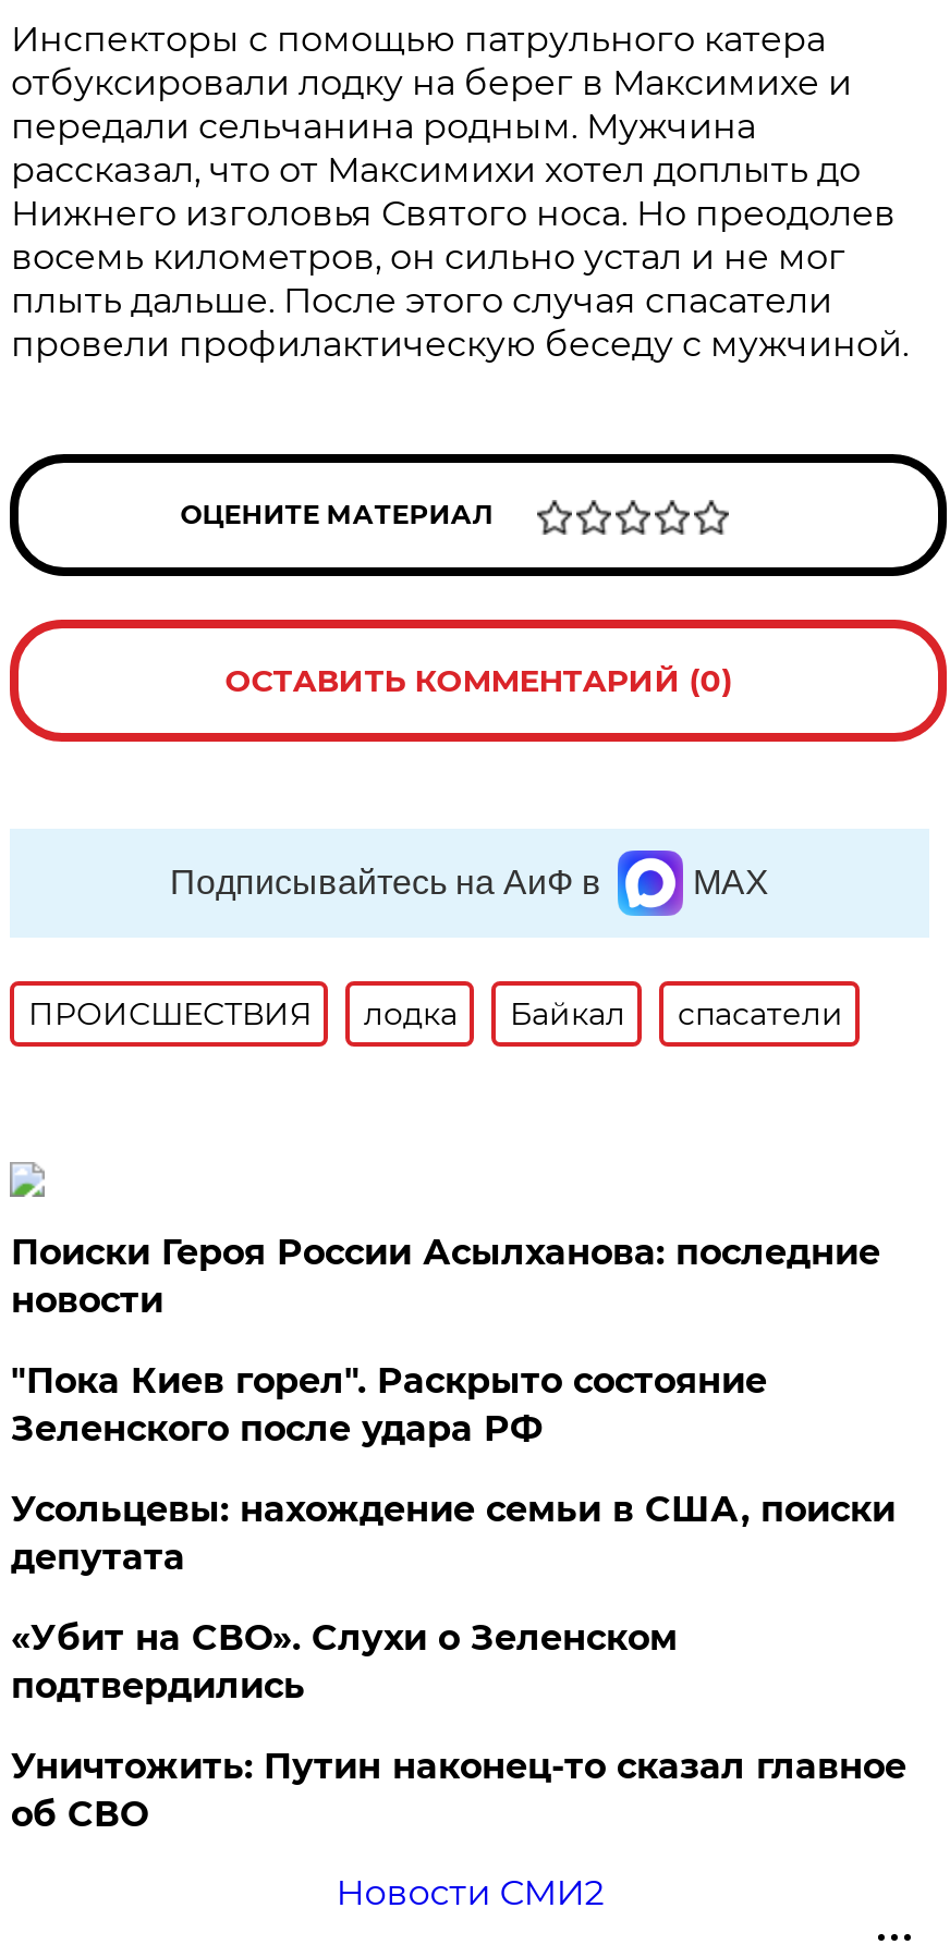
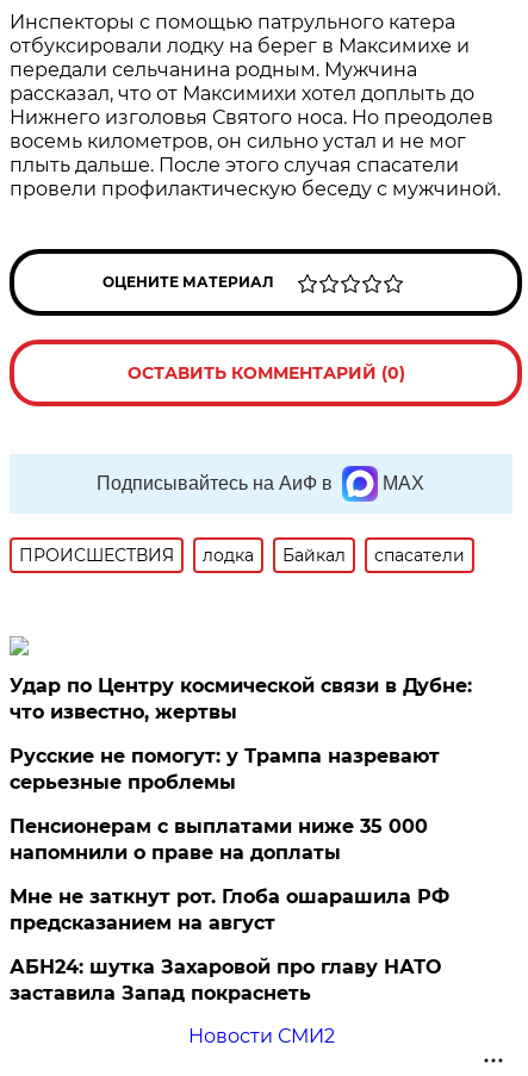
- Поиски Героя России Асылханова: последние
- новости
+ Удар по Центру космической связи в Дубне:
+ что известно, жертвы

- "Пока Киев горел". Раскрыто состояние
- Зеленского после удара РФ
+ Русские не помогут: у Трампа назревают
+ серьезные проблемы

- Усольцевы: нахождение семьи в США, поиски
- депутата
+ Пенсионерам с выплатами ниже 35 000
+ напомнили о праве на доплаты

- «Убит на СВО». Слухи о Зеленском
- подтвердились
+ Мне не заткнут рот. Глоба ошарашила РФ
+ предсказанием на август

- Уничтожить: Путин наконец-то сказал главное
- об СВО
+ АБН24: шутка Захаровой про главу НАТО
+ заставила Запад покраснеть
